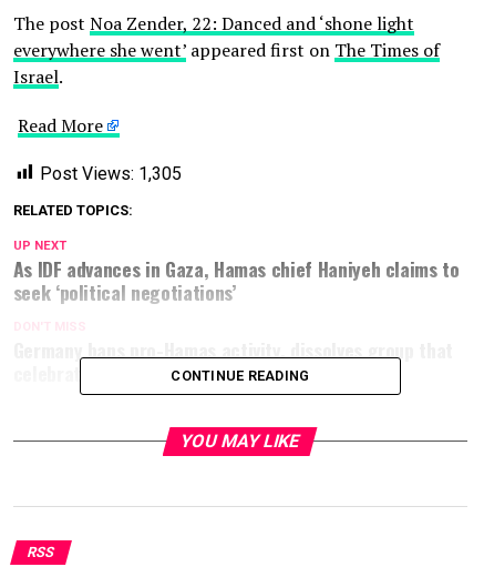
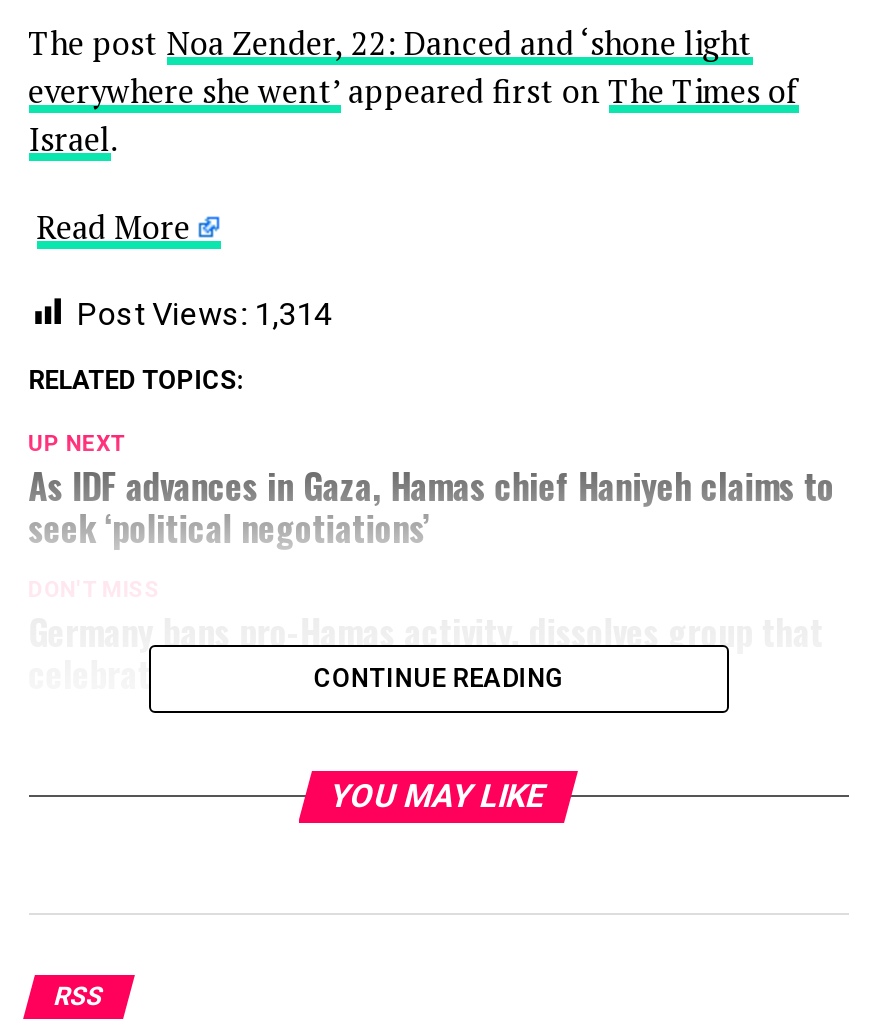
- Post Views: 1,305
+ Post Views: 1,314
